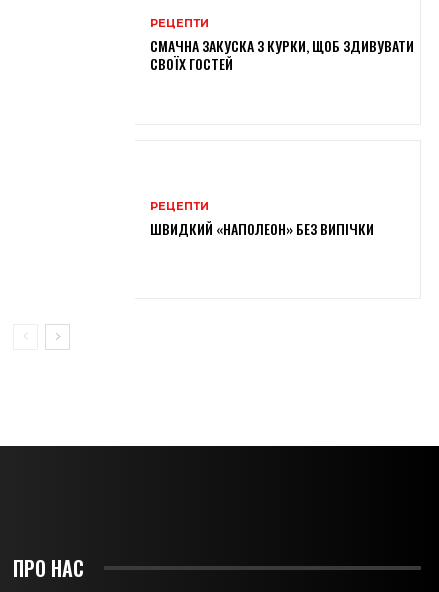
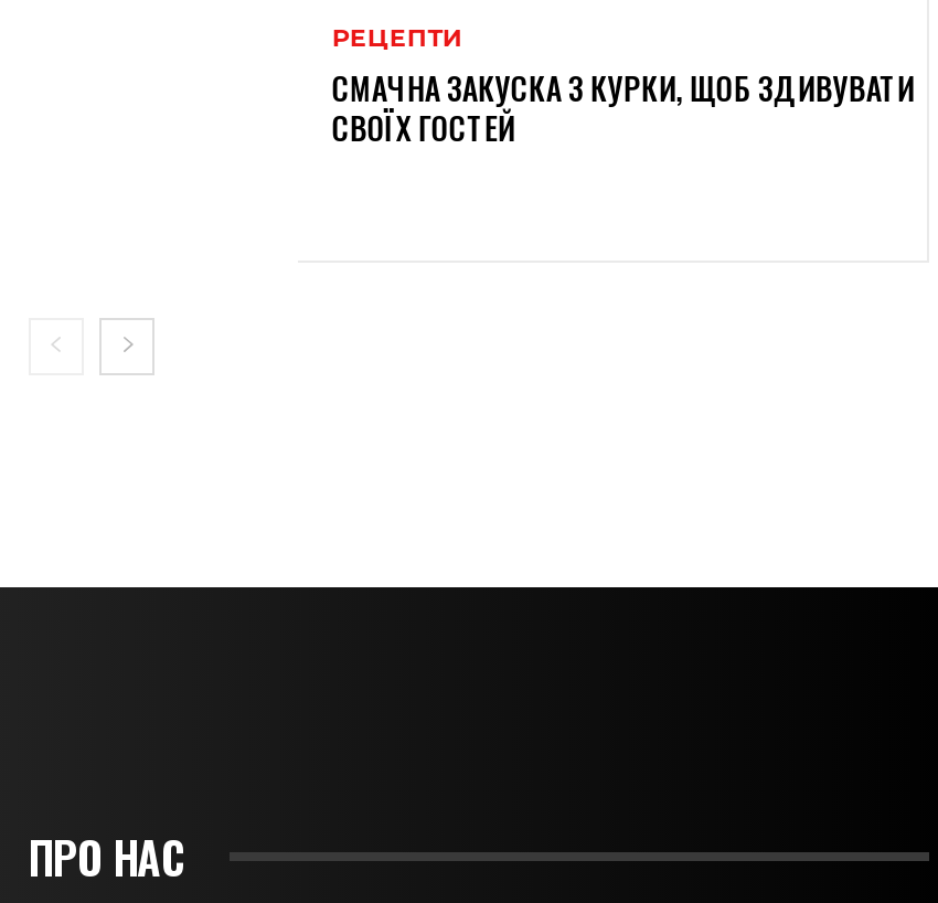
- РЕЦЕПТИ
- ШВИДКИЙ «НАПОЛЕОН» БЕЗ ВИПІЧКИ
